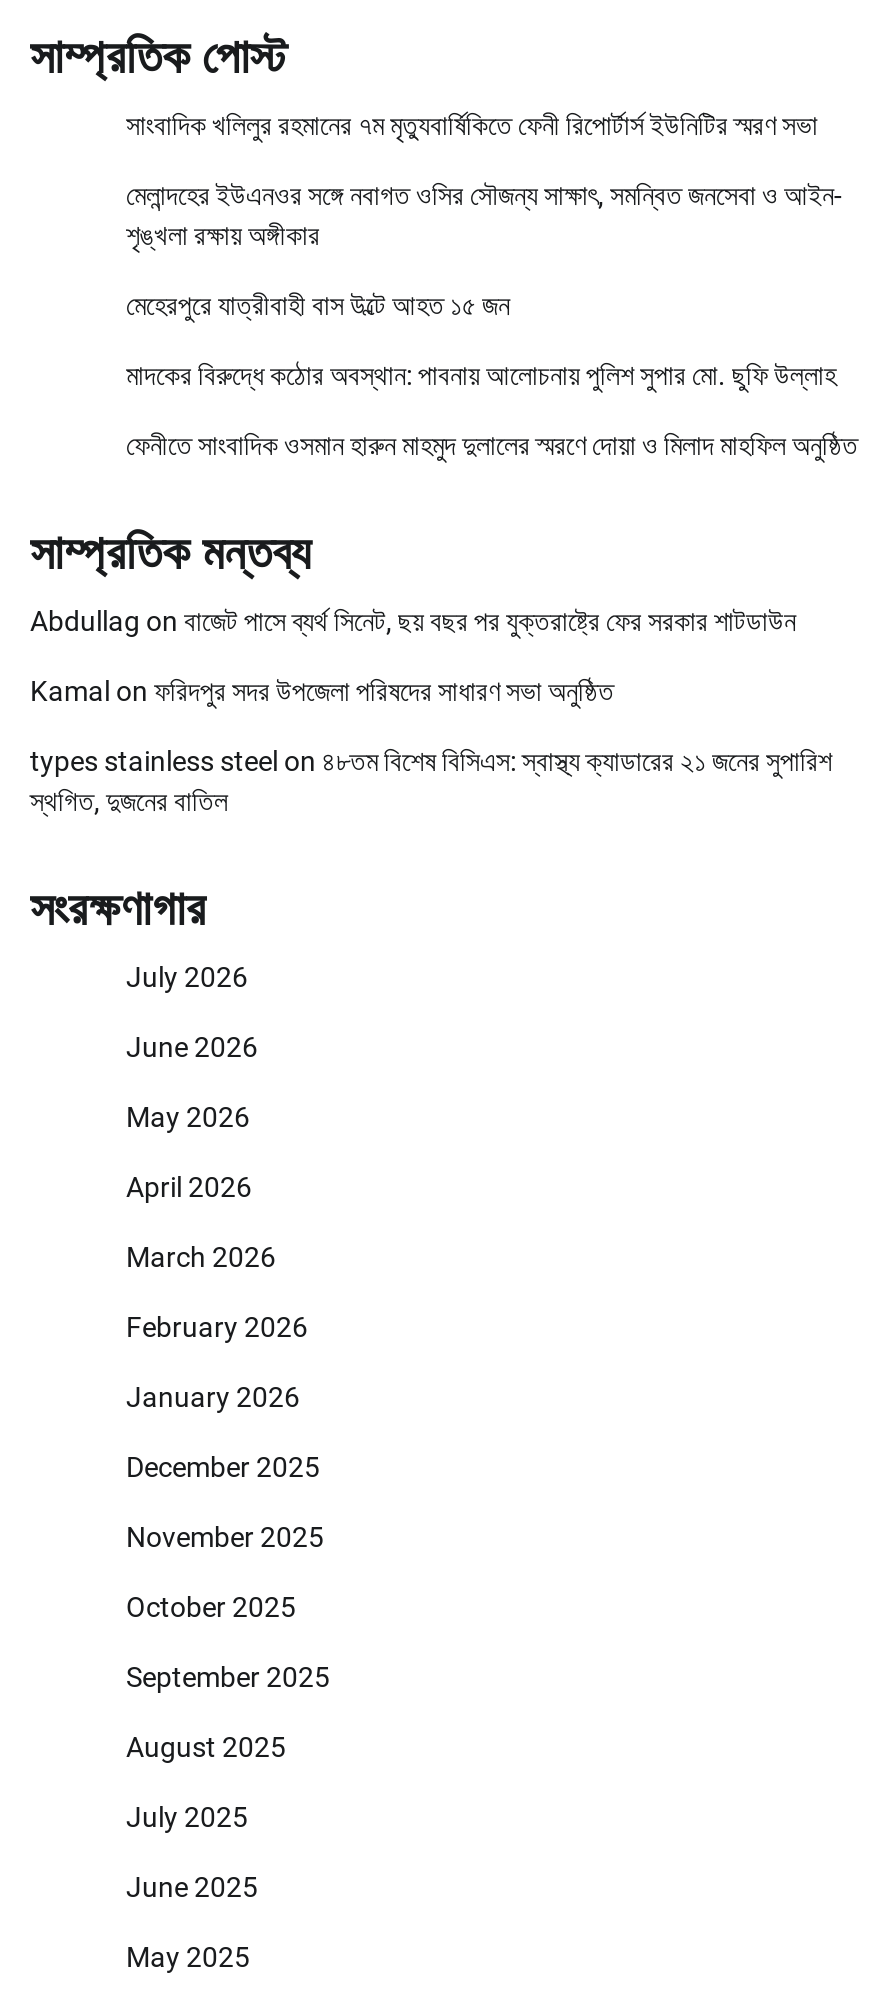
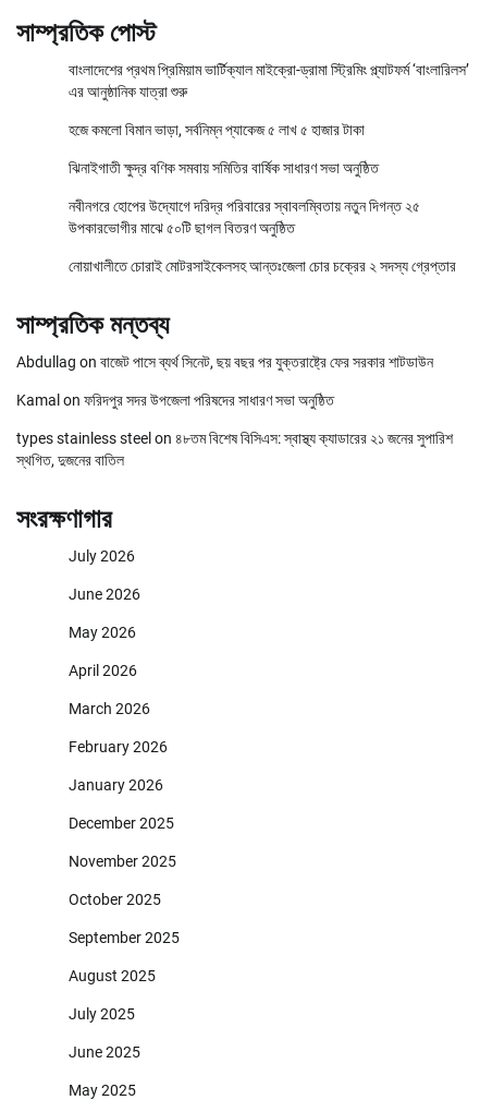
- সাংবাদিক খলিলুর রহমানের ৭ম মৃত্যুবার্ষিকিতে ফেনী রিপোর্টার্স ইউনিটির স্মরণ সভা
+ বাংলাদেশের প্রথম প্রিমিয়াম ভার্টিক্যাল মাইক্রো-ড্রামা স্ট্রিমিং প্ল্যাটফর্ম ‘বাংলারিলস’
+ এর আনুষ্ঠানিক যাত্রা শুরু

- মেলান্দহের ইউএনওর সঙ্গে নবাগত ওসির সৌজন্য সাক্ষাৎ, সমন্বিত জনসেবা ও আইন-
- শৃঙ্খলা রক্ষায় অঙ্গীকার
+ হজে কমলো বিমান ভাড়া, সর্বনিম্ন প্যাকেজ ৫ লাখ ৫ হাজার টাকা

- মেহেরপুরে যাত্রীবাহী বাস উল্টে আহত ১৫ জন
+ ঝিনাইগাতী ক্ষুদ্র বণিক সমবায় সমিতির বার্ষিক সাধারণ সভা অনুষ্ঠিত

- মাদকের বিরুদ্ধে কঠোর অবস্থান: পাবনায় আলোচনায় পুলিশ সুপার মো. ছুফি উল্লাহ
+ নবীনগরে হোপের উদ্যোগে দরিদ্র পরিবারের স্বাবলম্বিতায় নতুন দিগন্ত ২৫
+ উপকারভোগীর মাঝে ৫০টি ছাগল বিতরণ অনুষ্ঠিত

- ফেনীতে সাংবাদিক ওসমান হারুন মাহমুদ দুলালের স্মরণে দোয়া ও মিলাদ মাহফিল অনুষ্ঠিত
+ নোয়াখালীতে চোরাই মোটরসাইকেলসহ আন্তঃজেলা চোর চক্রের ২ সদস্য গ্রেপ্তার
